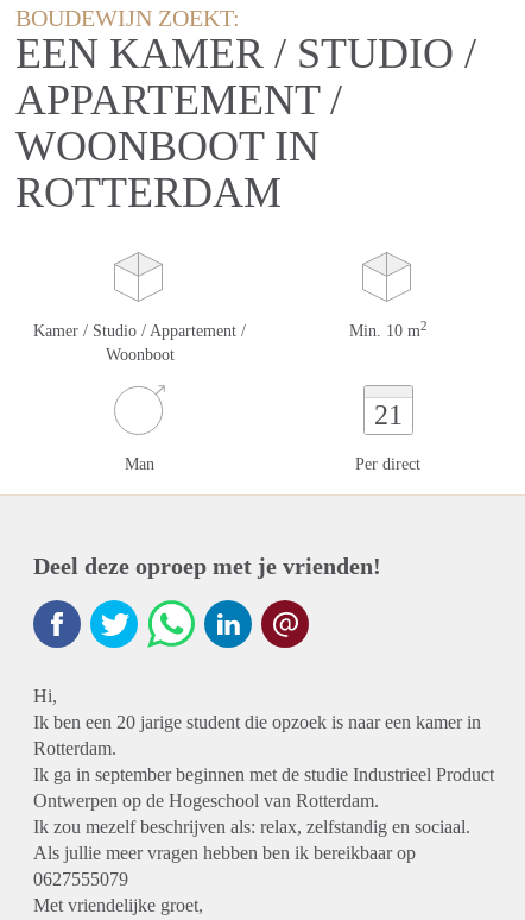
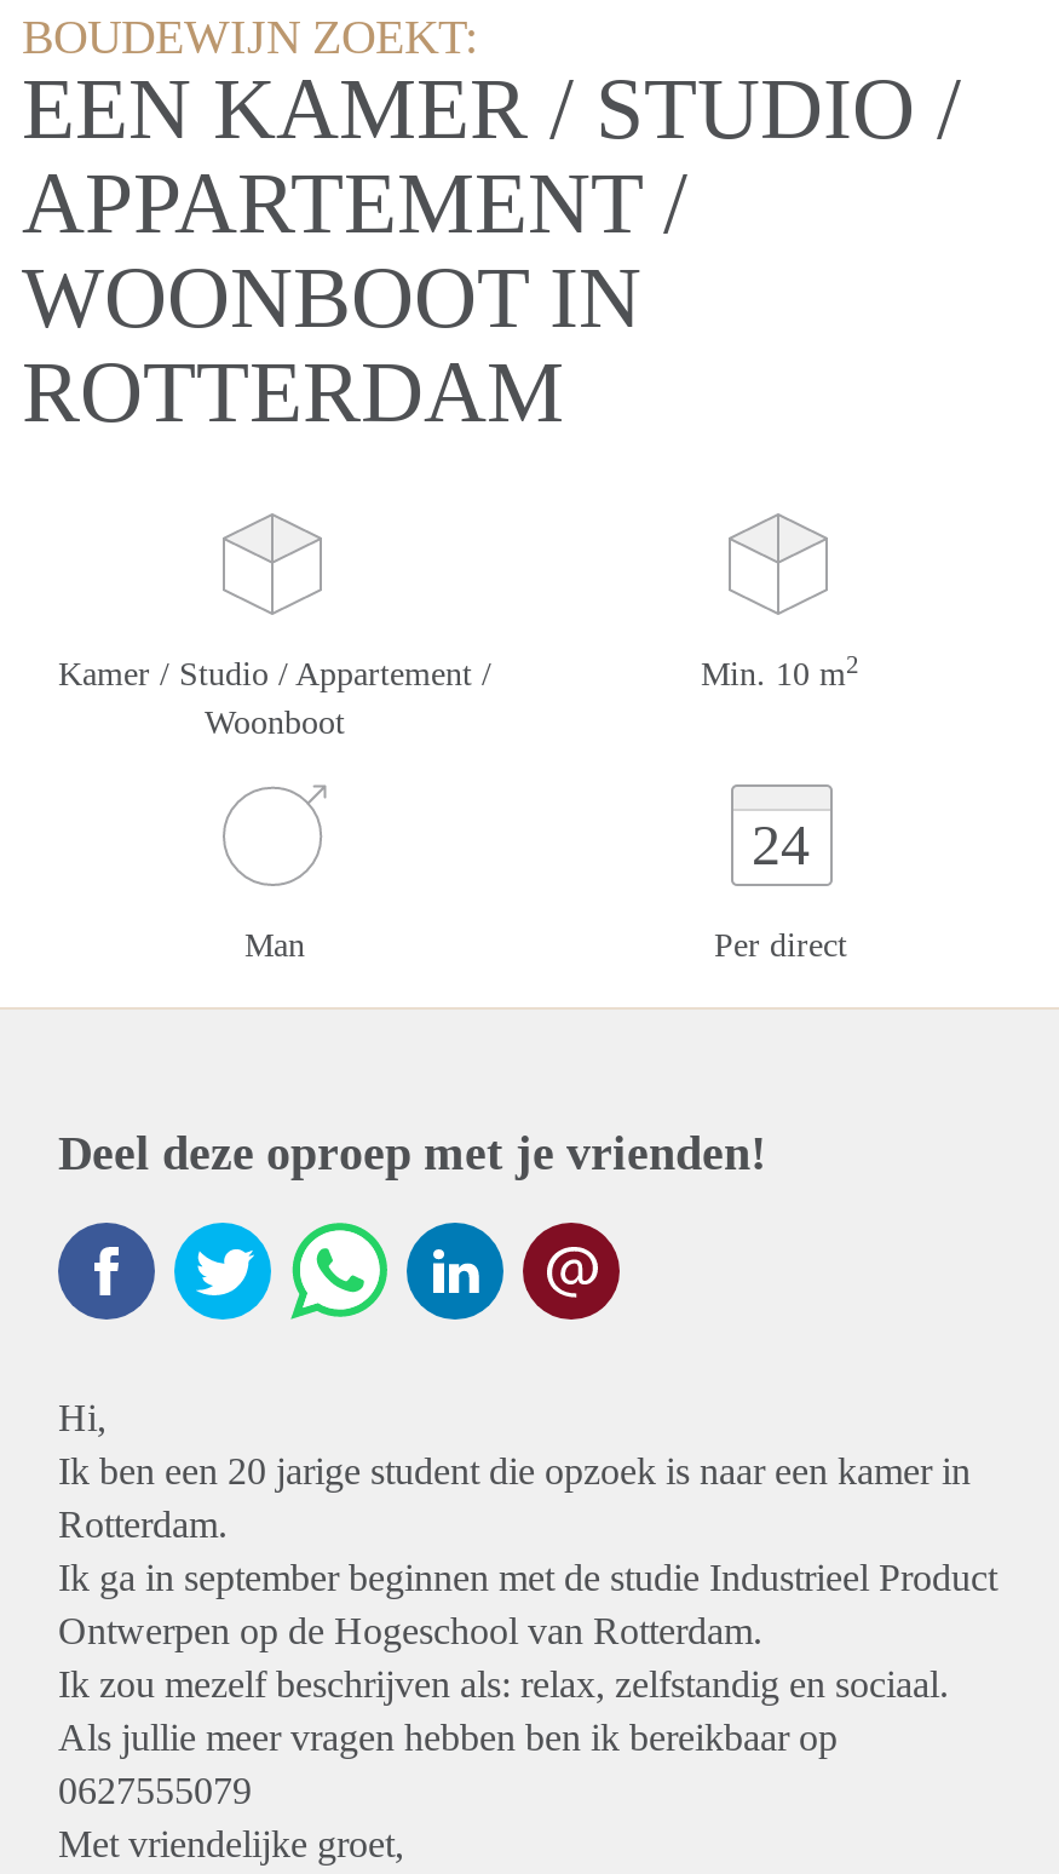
- 21
+ 24
